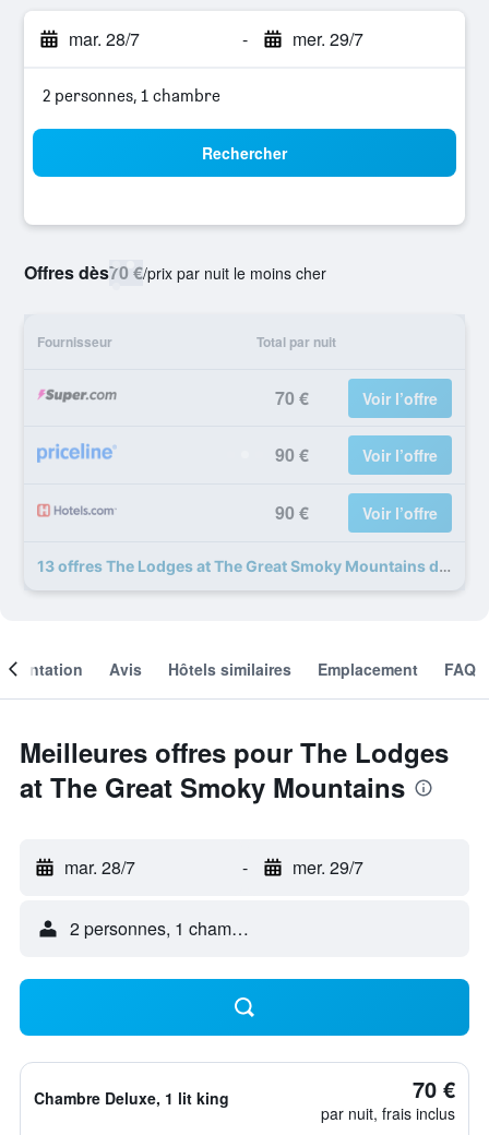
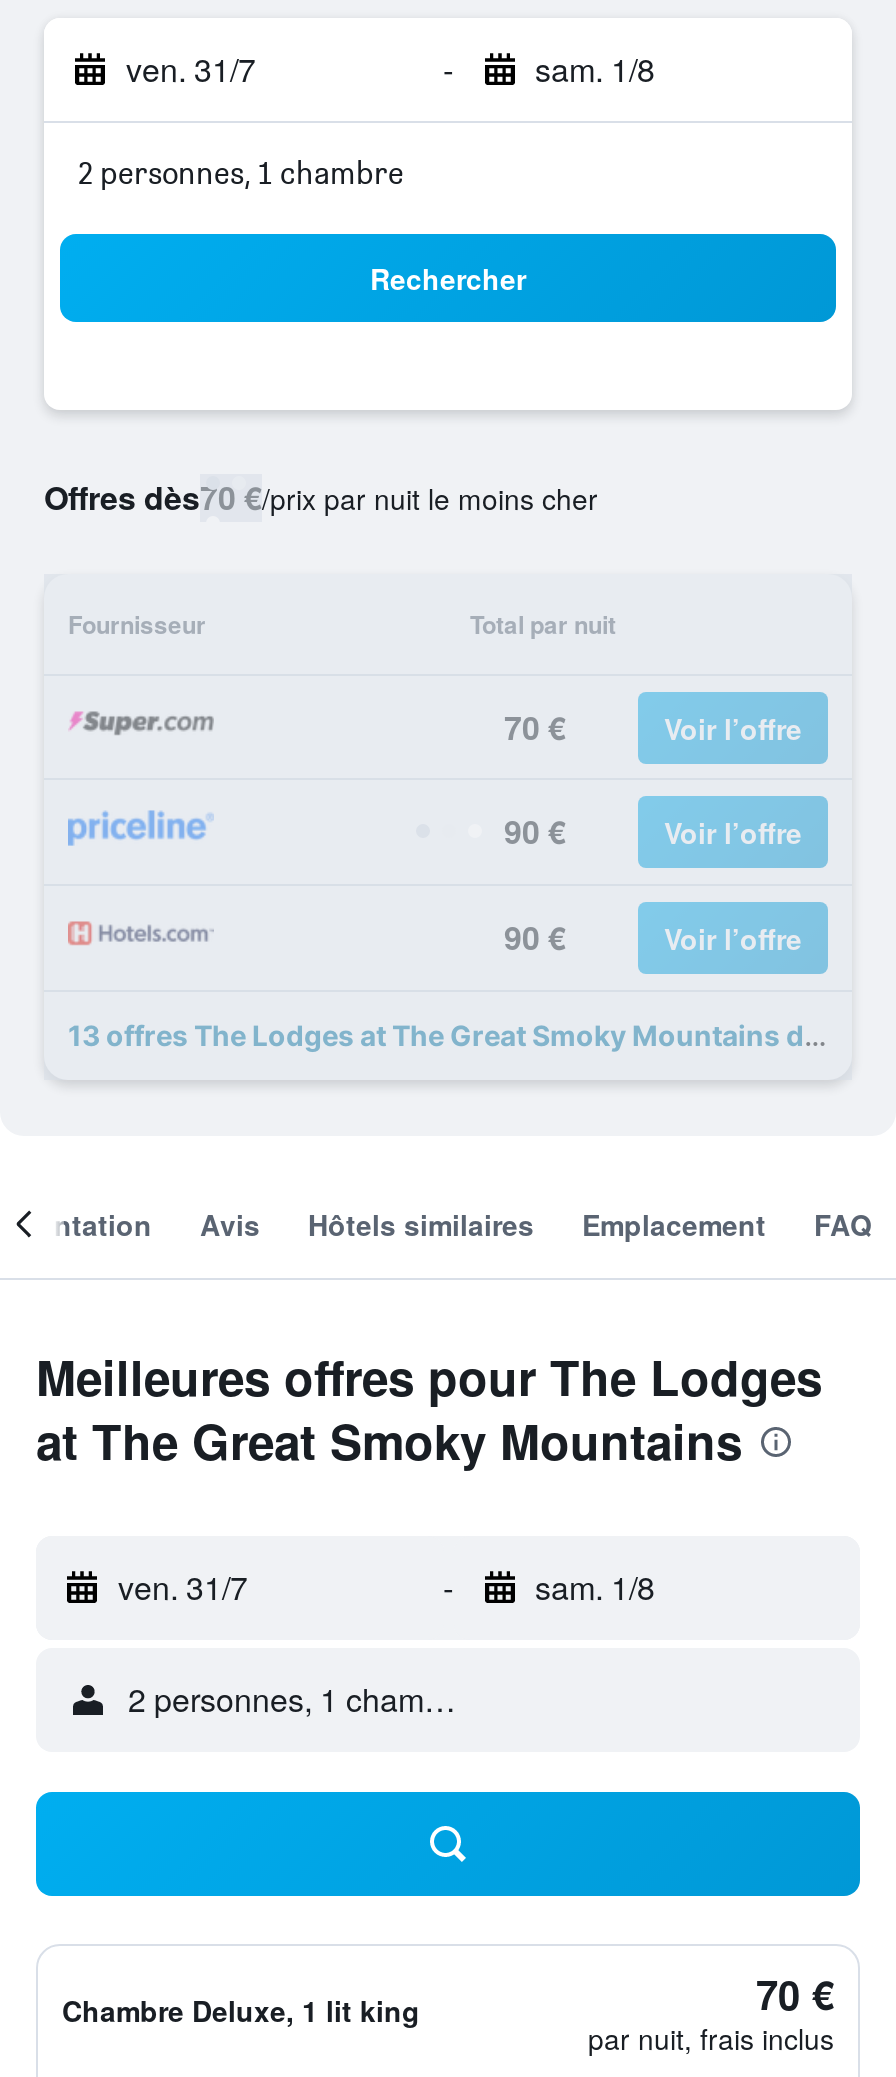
- mar. 28/7
+ ven. 31/7

- mer. 29/7
+ sam. 1/8

- mar. 28/7
+ ven. 31/7

- mer. 29/7
+ sam. 1/8
